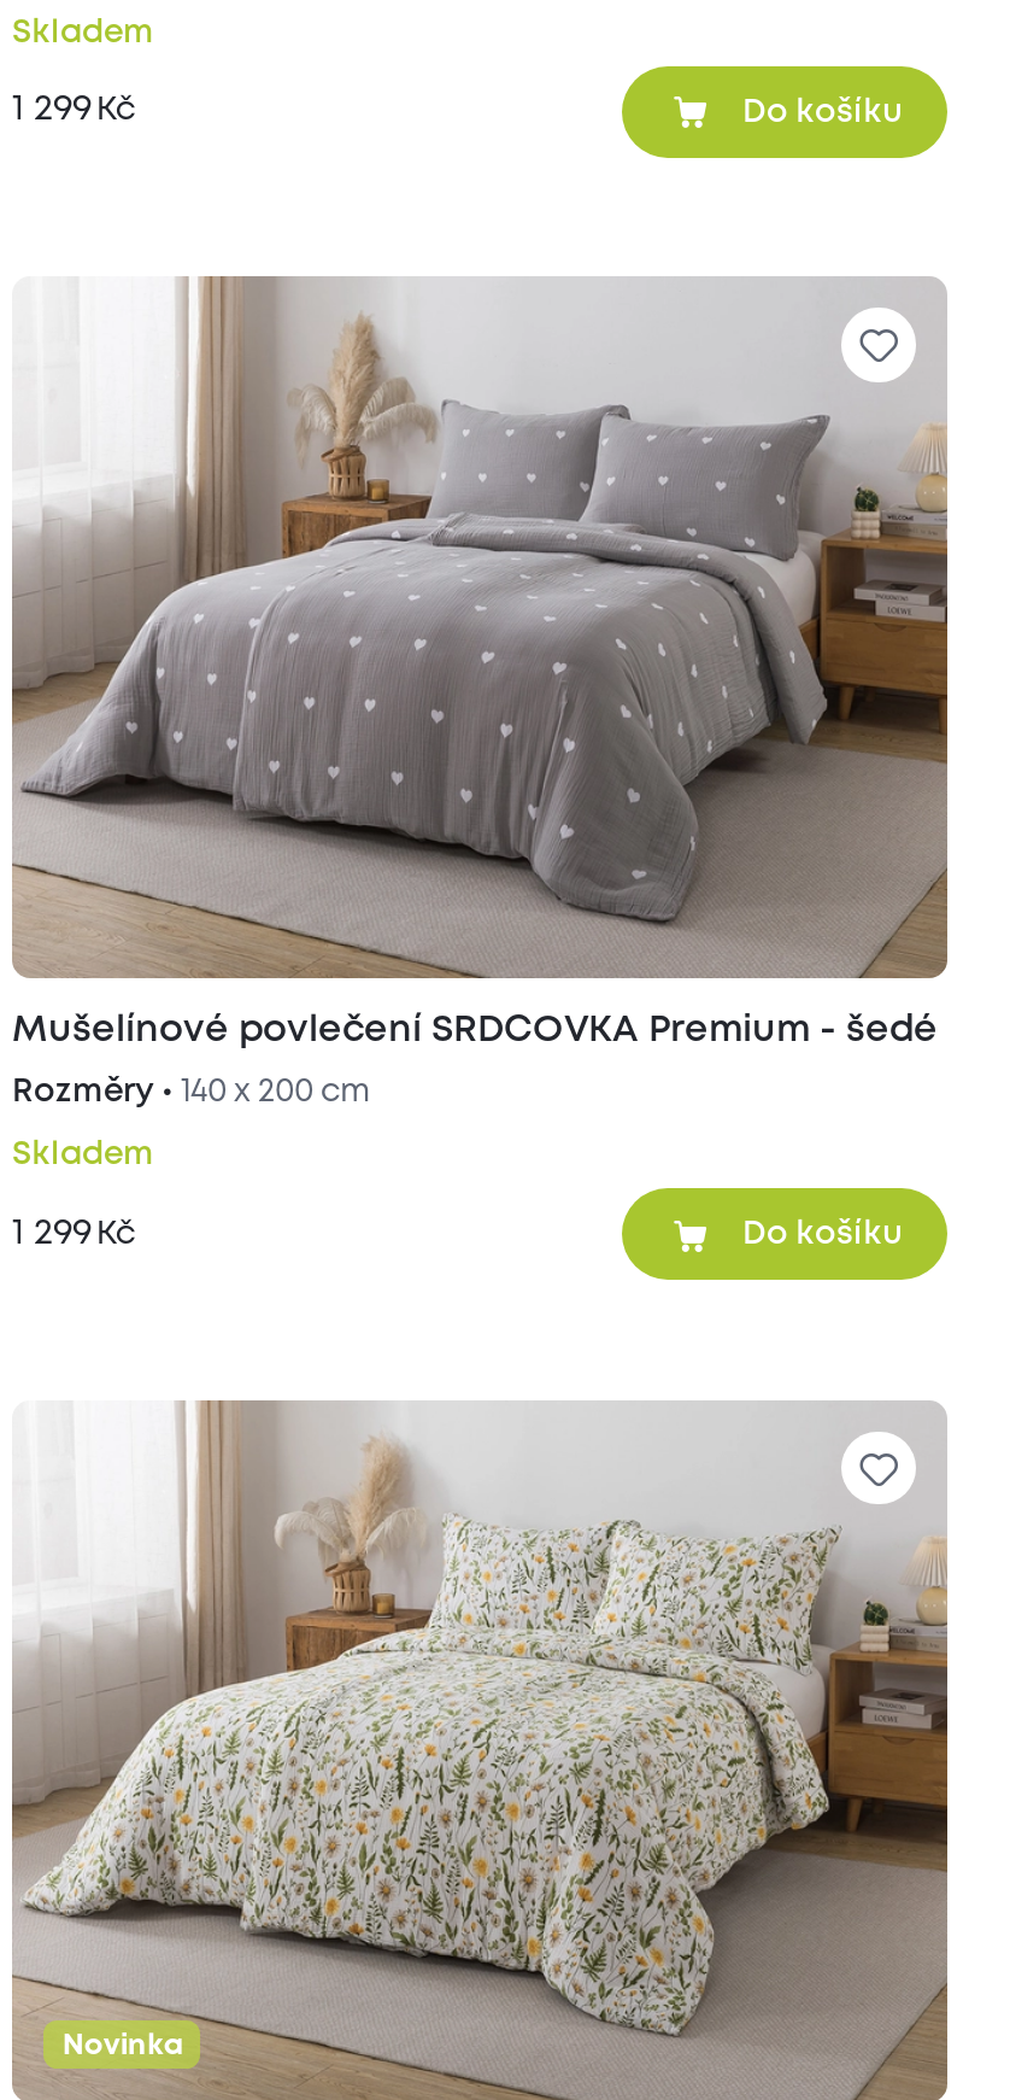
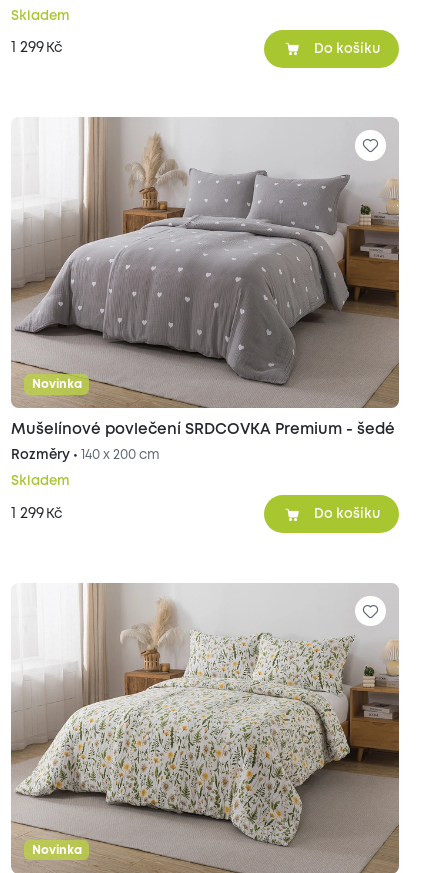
+ Novinka
